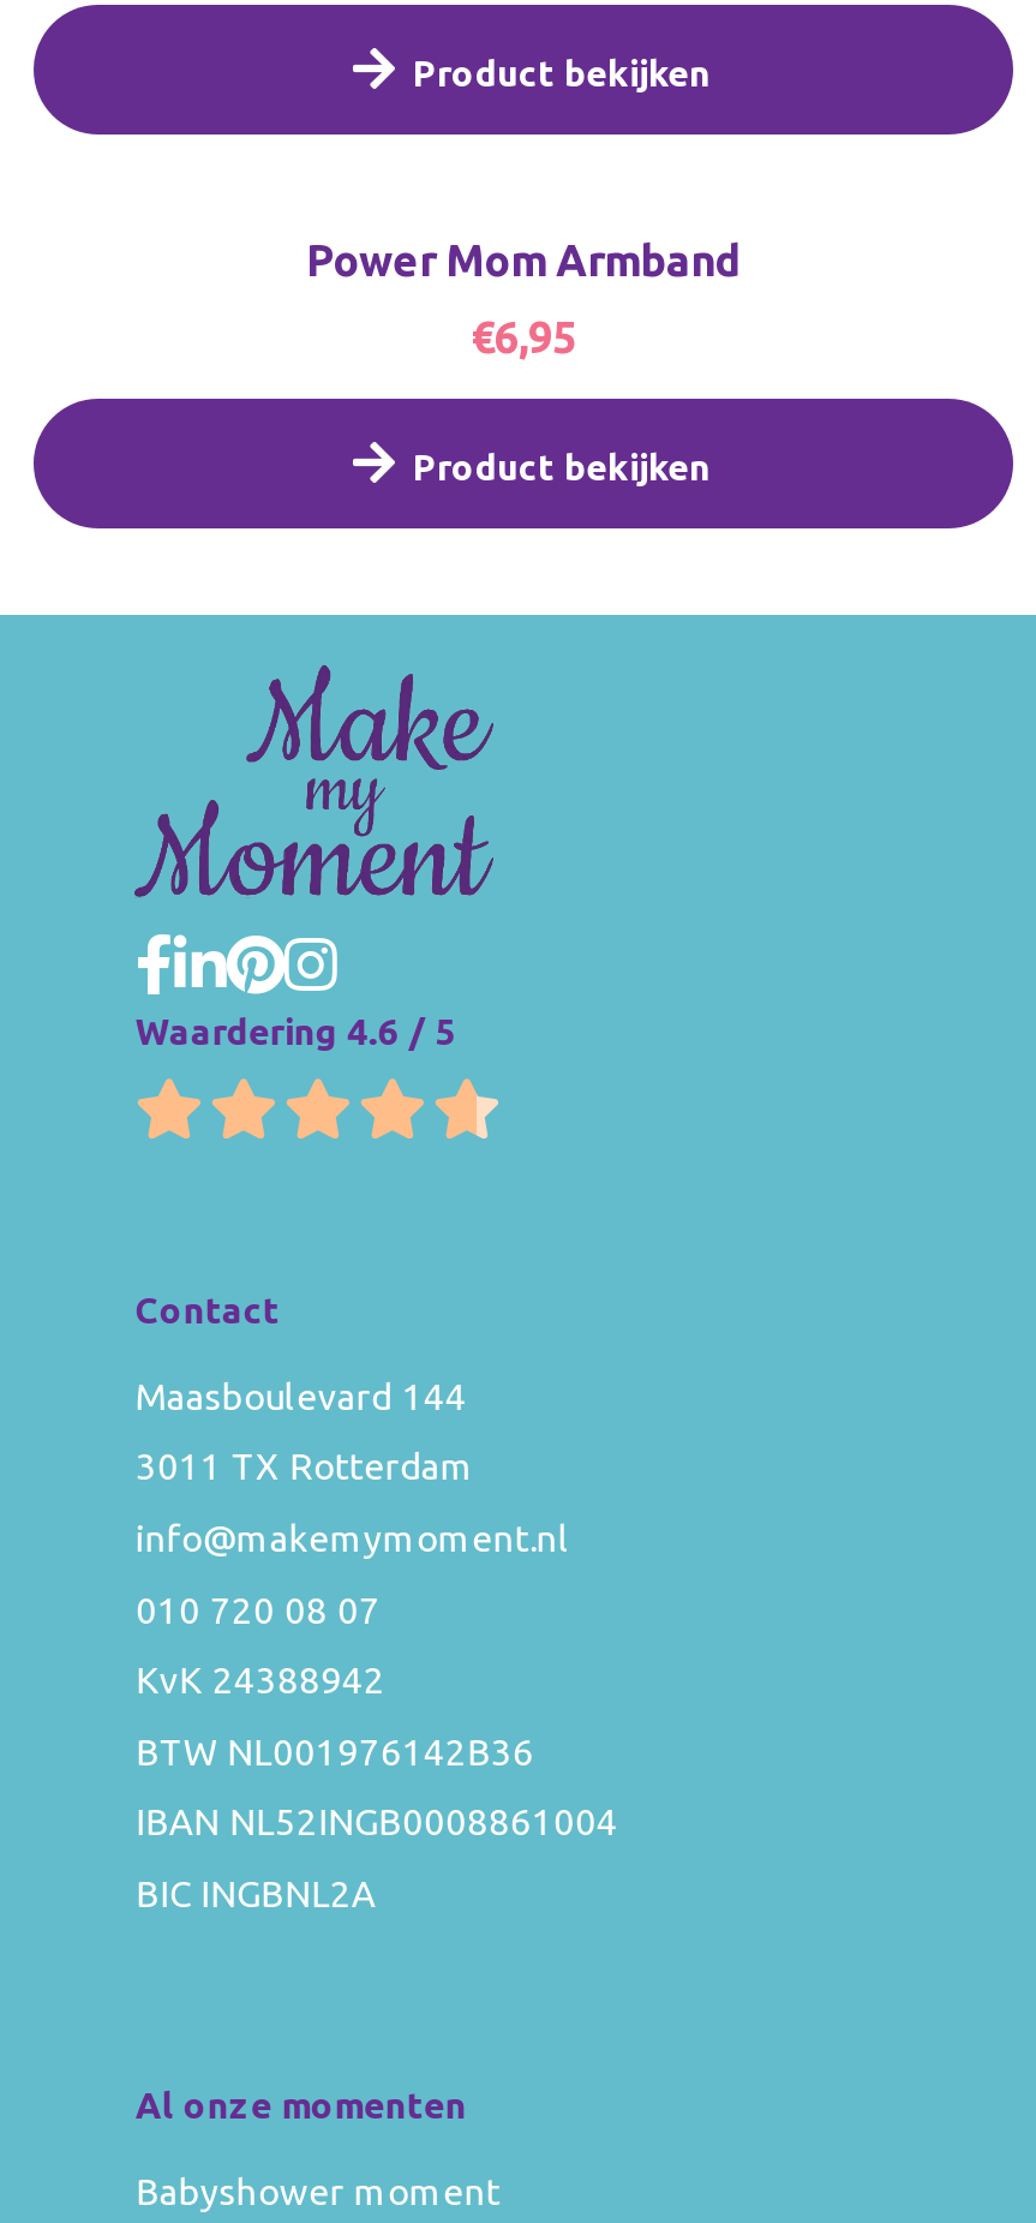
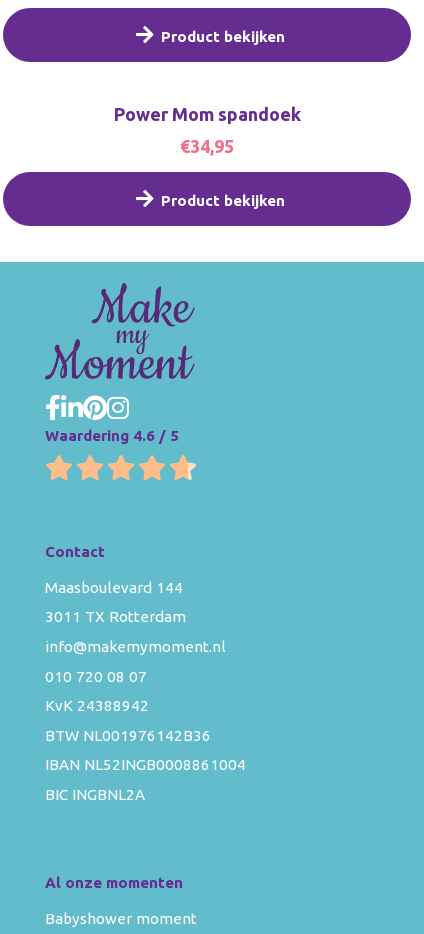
- Power Mom Armband
+ Power Mom spandoek

- €6,95
+ €34,95
